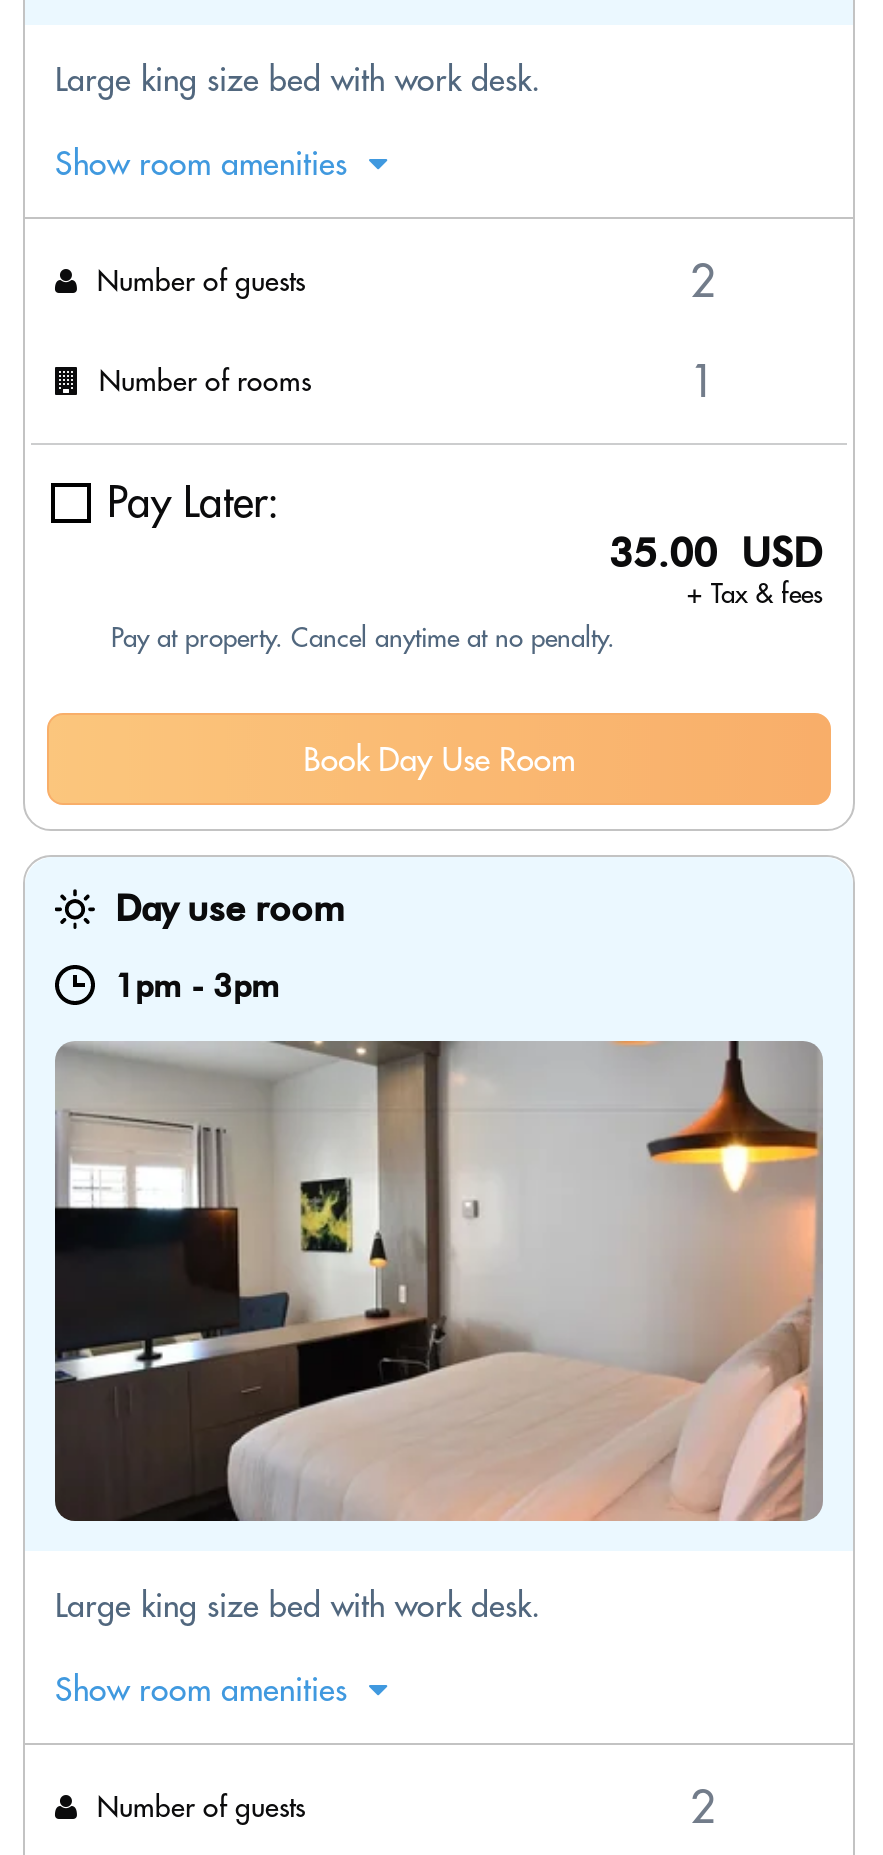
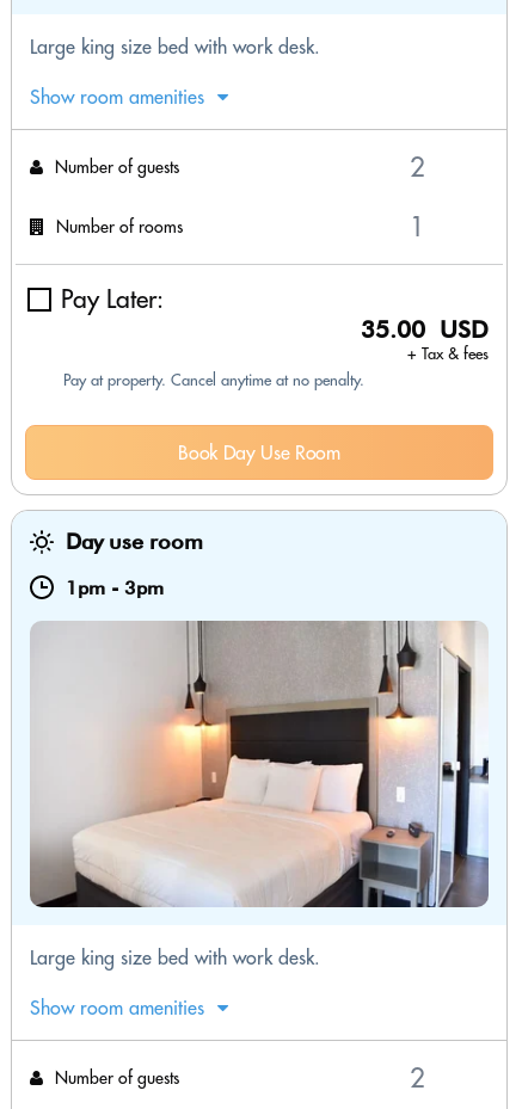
- [image]
+ [image]
